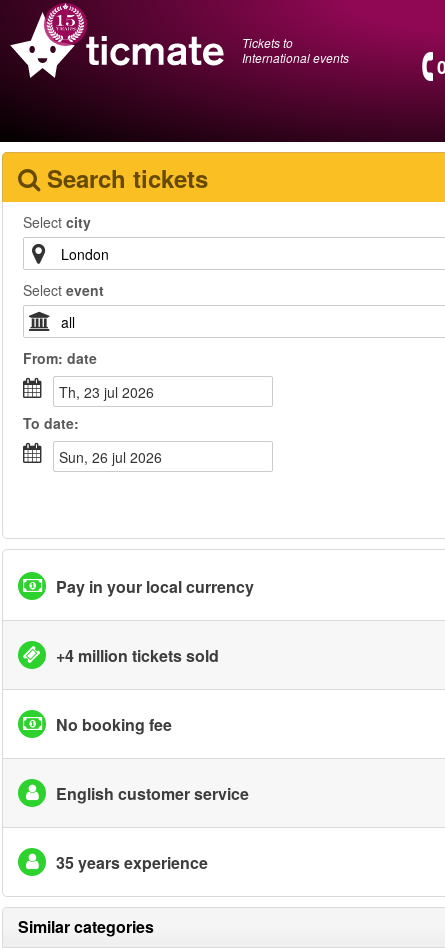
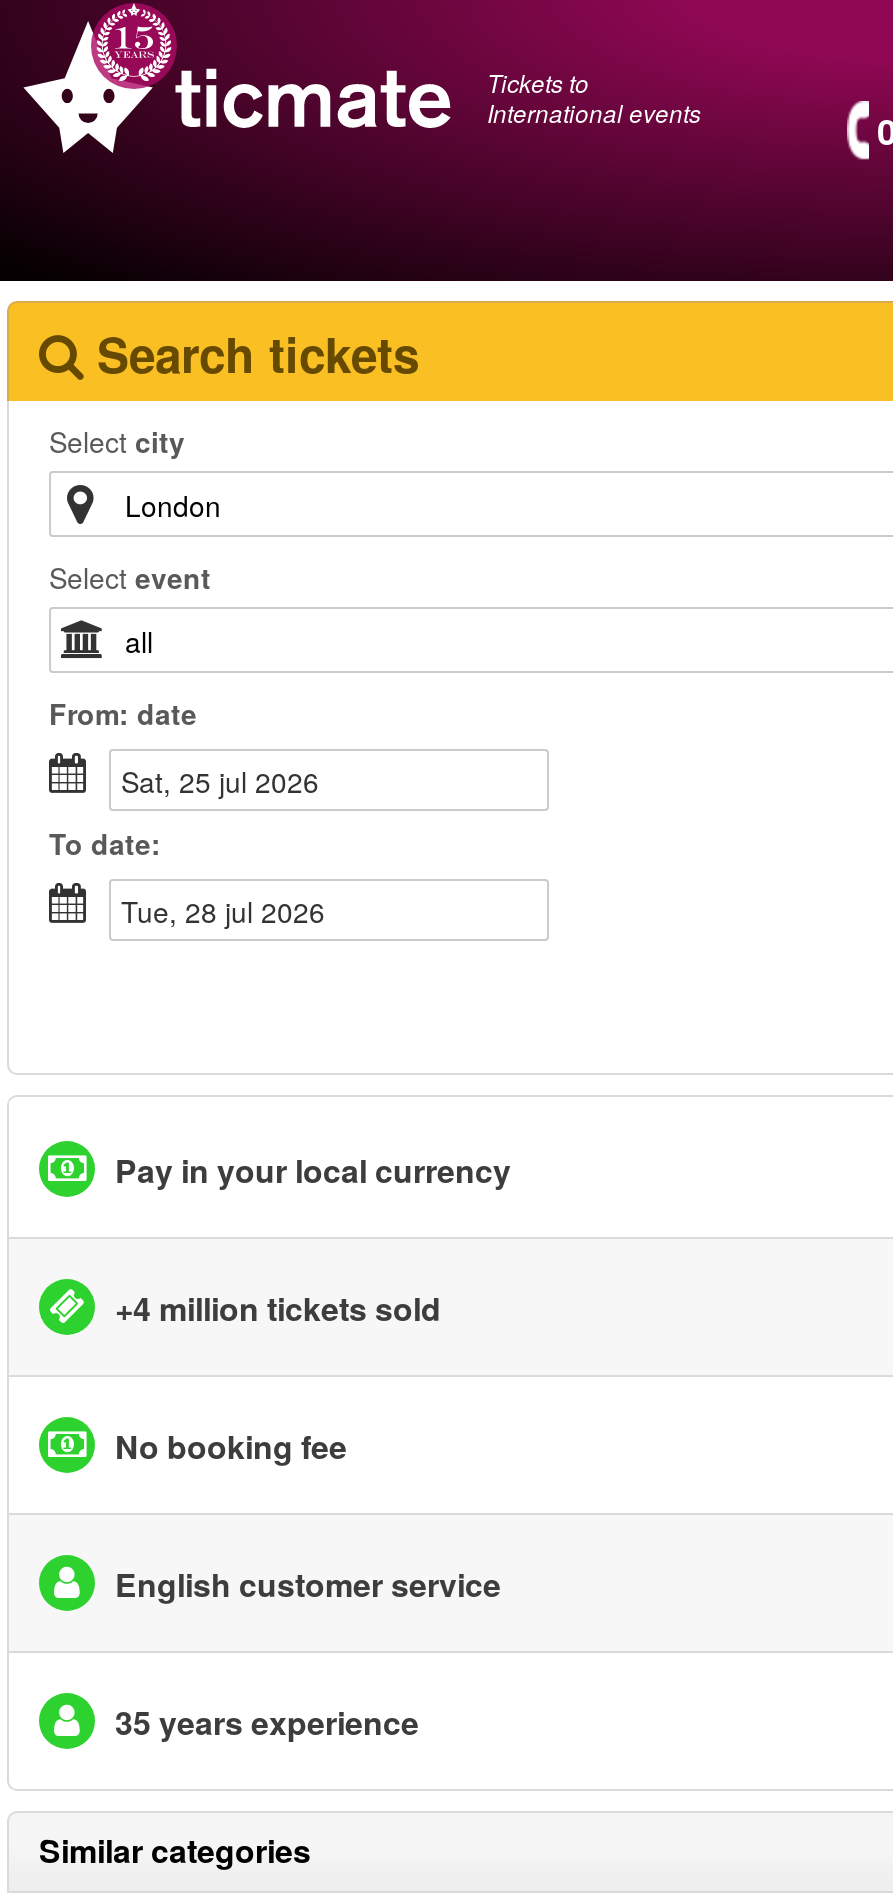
- th, 23 jul 2026
+ sat, 25 jul 2026

- sun, 26 jul 2026
+ tue, 28 jul 2026
